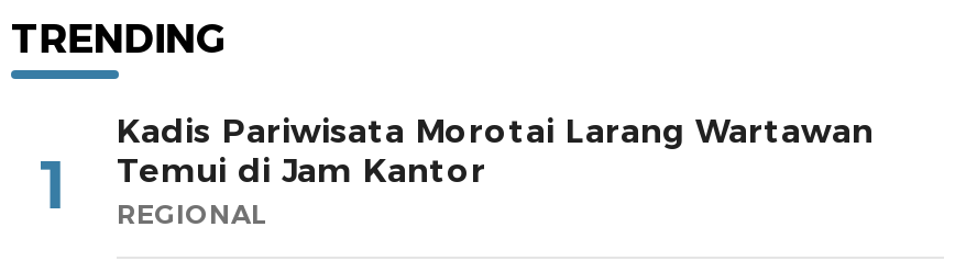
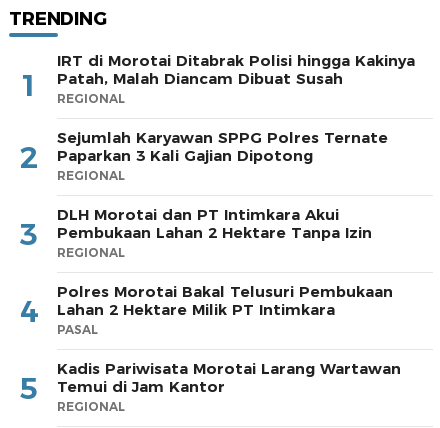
+ IRT di Morotai Ditabrak Polisi hingga Kakinya
+ Patah, Malah Diancam Dibuat Susah
+ REGIONAL
+ 2

+ Sejumlah Karyawan SPPG Polres Ternate
+ Paparkan 3 Kali Gajian Dipotong
+ REGIONAL
+ 3

+ DLH Morotai dan PT Intimkara Akui
+ Pembukaan Lahan 2 Hektare Tanpa Izin
+ REGIONAL
+ 4

+ Polres Morotai Bakal Telusuri Pembukaan
+ Lahan 2 Hektare Milik PT Intimkara
+ PASAL
+ 5
